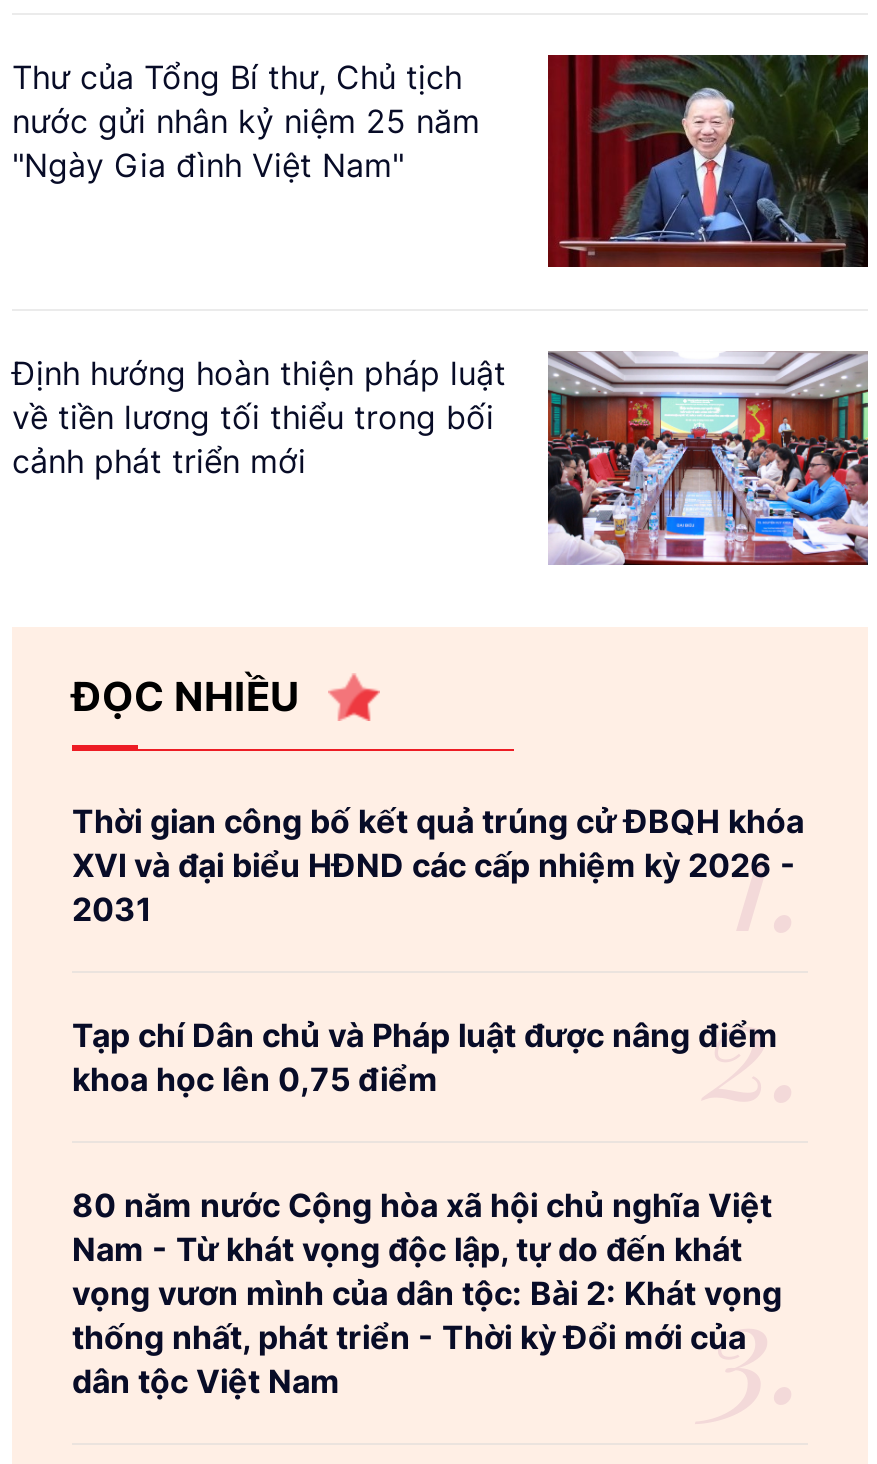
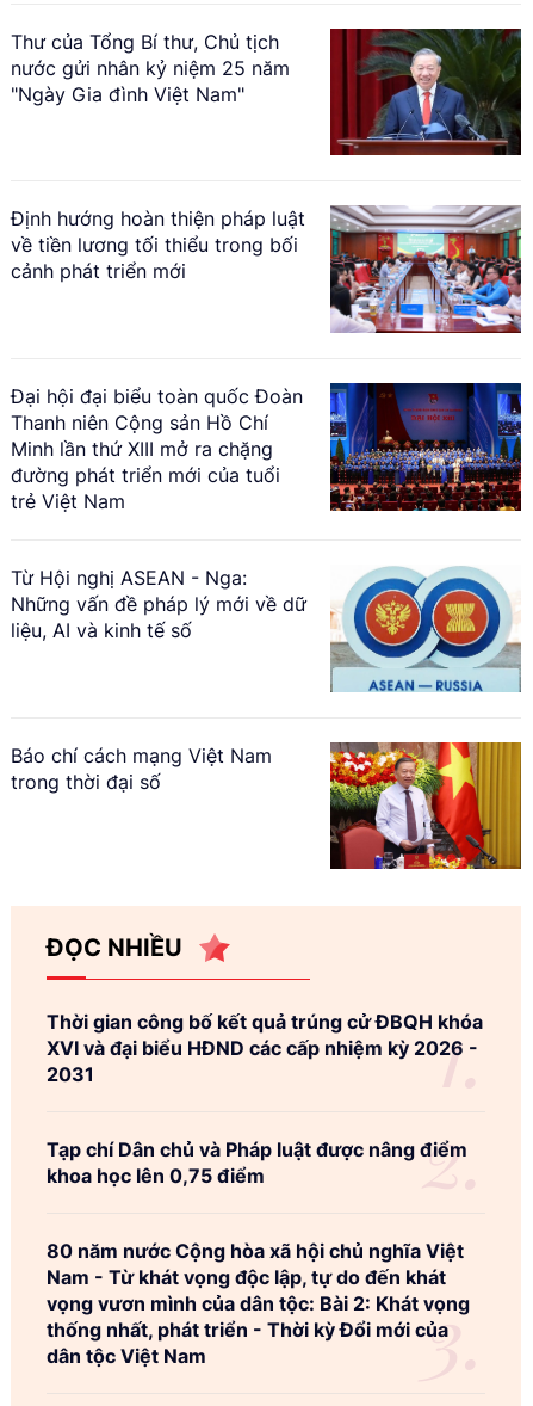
+ [image]
+ Đại hội đại biểu toàn quốc Đoàn
+ Thanh niên Cộng sản Hồ Chí
+ Minh lần thứ XIII mở ra chặng
+ đường phát triển mới của tuổi
+ trẻ Việt Nam
+ Từ Hội nghị ASEAN - Nga:
+ Những vấn đề pháp lý mới về dữ
+ liệu, AI và kinh tế số

+ Báo chí cách mạng Việt Nam
+ trong thời đại số

+ [image]

+ [image]
